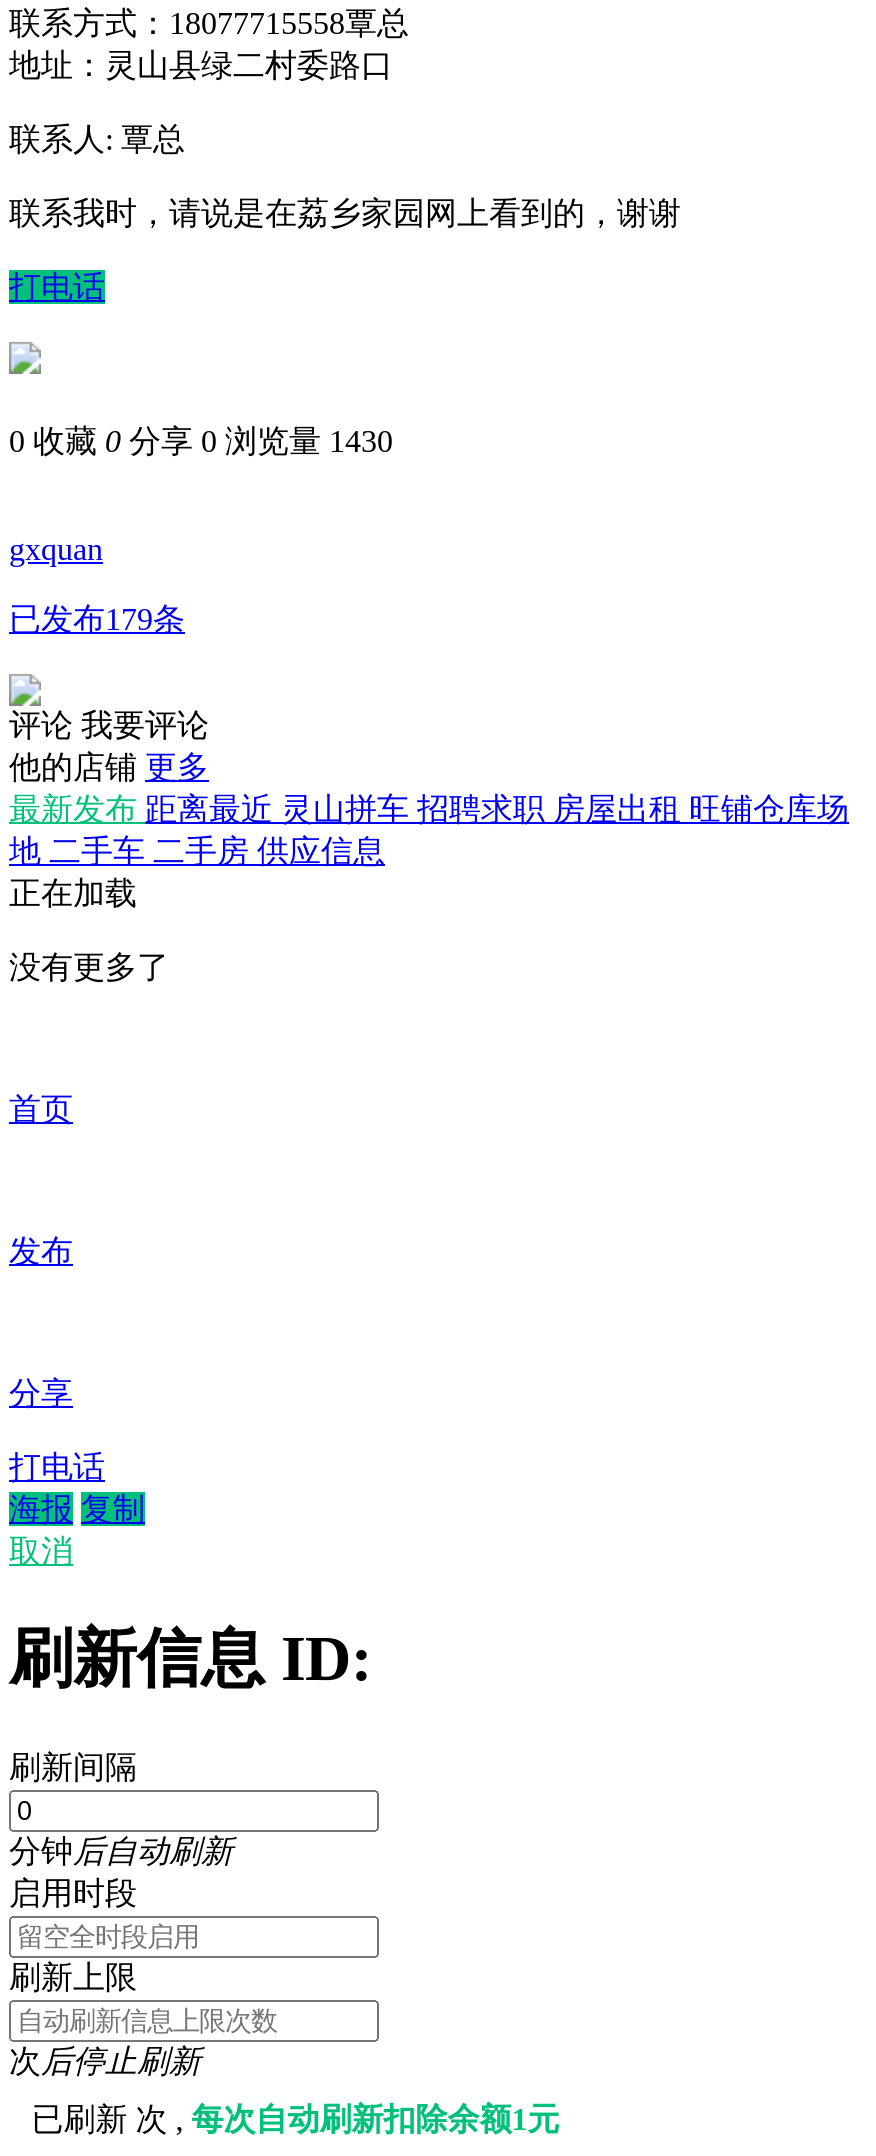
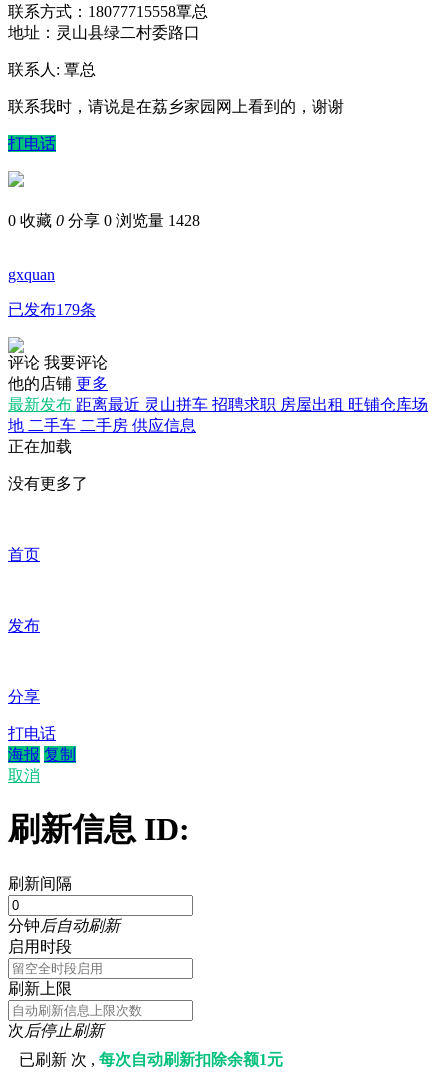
- 0 收藏0 分享 0 浏览量 1430
+ 0 收藏0 分享 0 浏览量 1428
